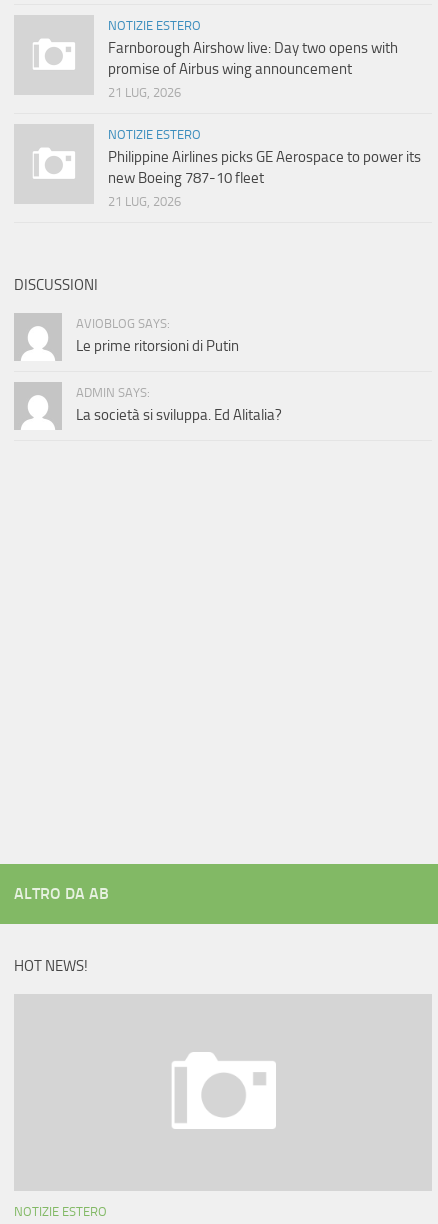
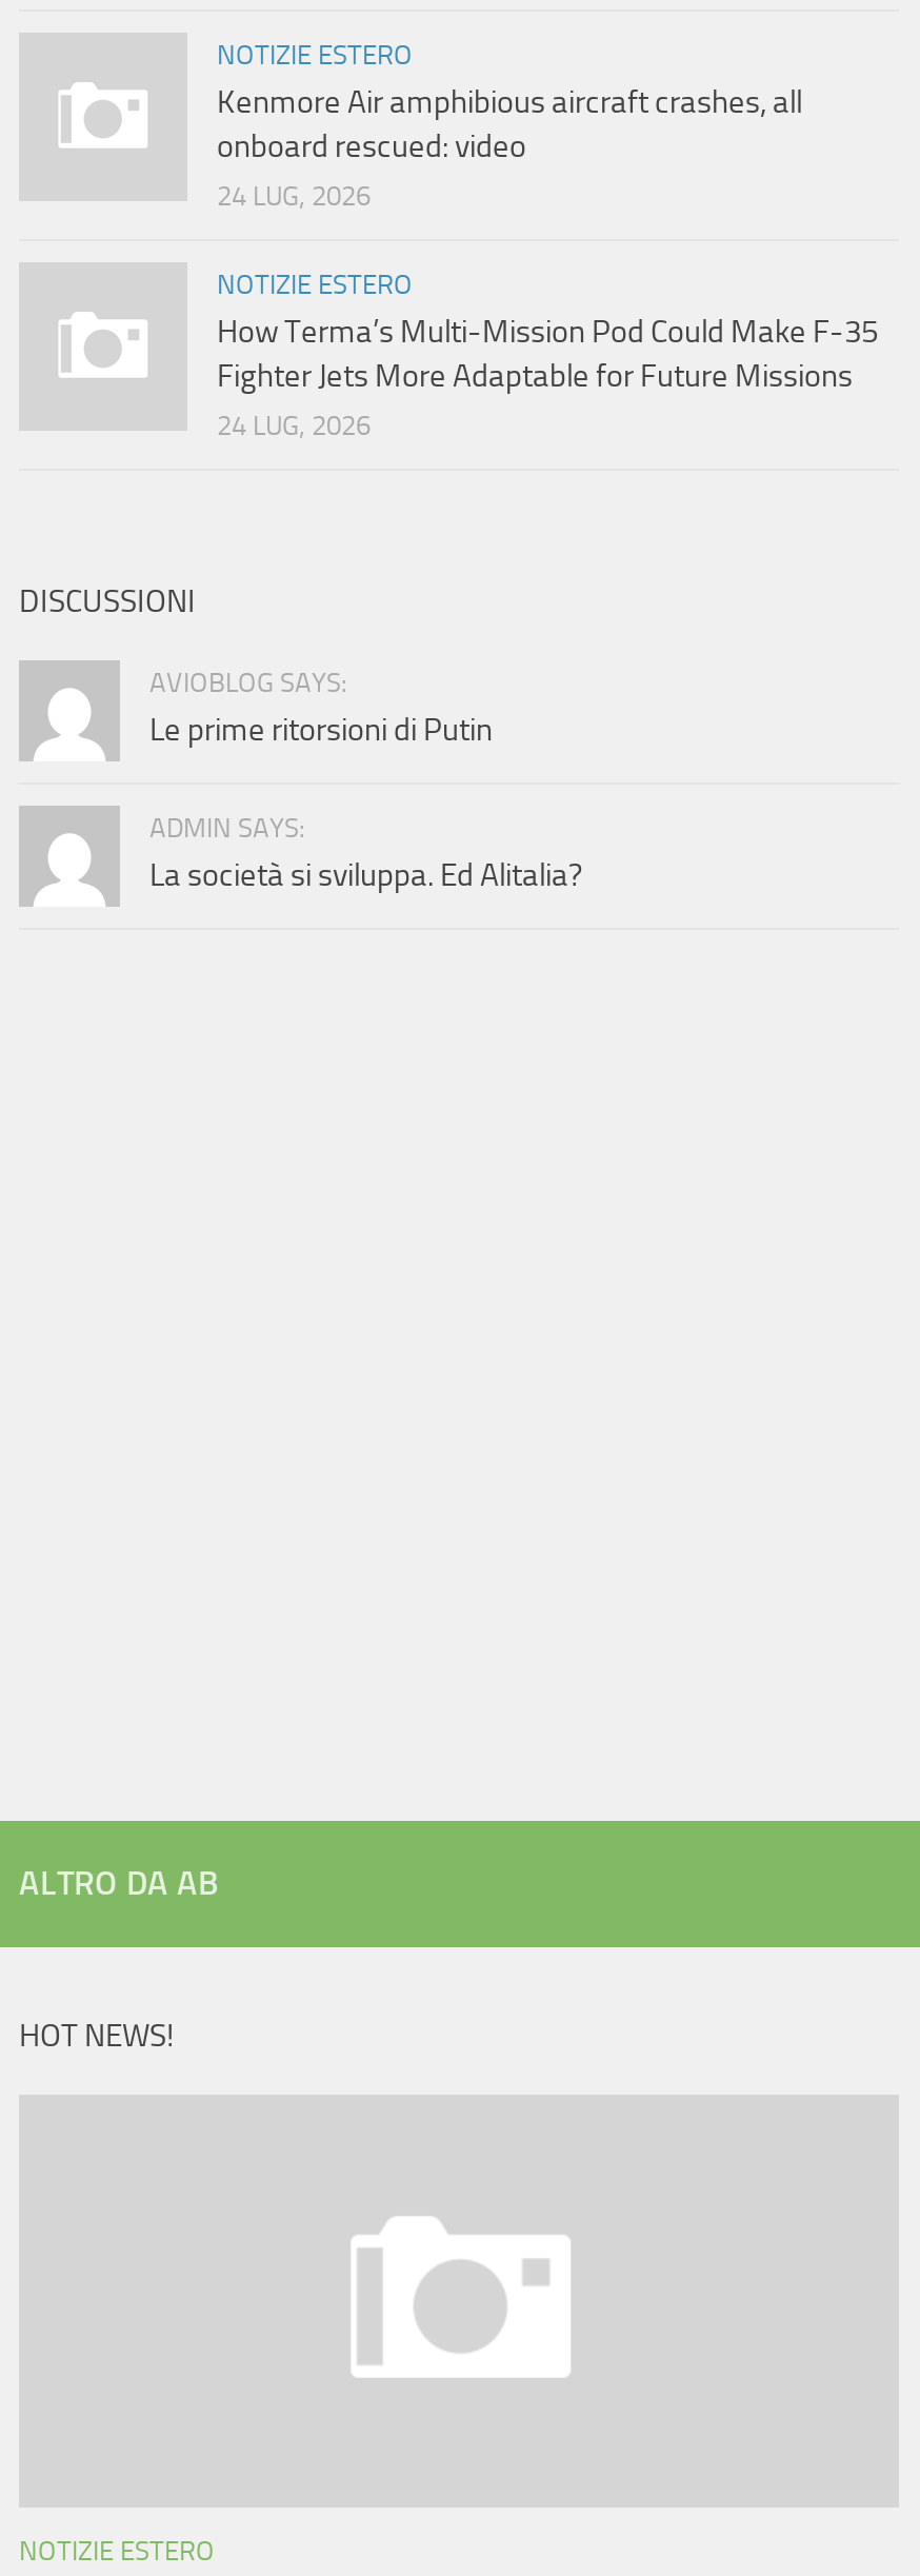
- Farnborough Airshow live: Day two opens with
- promise of Airbus wing announcement
- 21 LUG, 2026
+ Kenmore Air amphibious aircraft crashes, all
+ onboard rescued: video
+ 24 LUG, 2026

- Philippine Airlines picks GE Aerospace to power its
- new Boeing 787-10 fleet
- 21 LUG, 2026
+ How Terma’s Multi-Mission Pod Could Make F-35
+ Fighter Jets More Adaptable for Future Missions
+ 24 LUG, 2026
